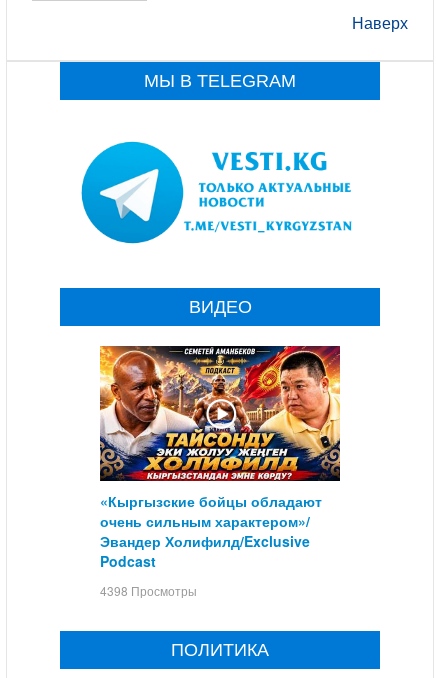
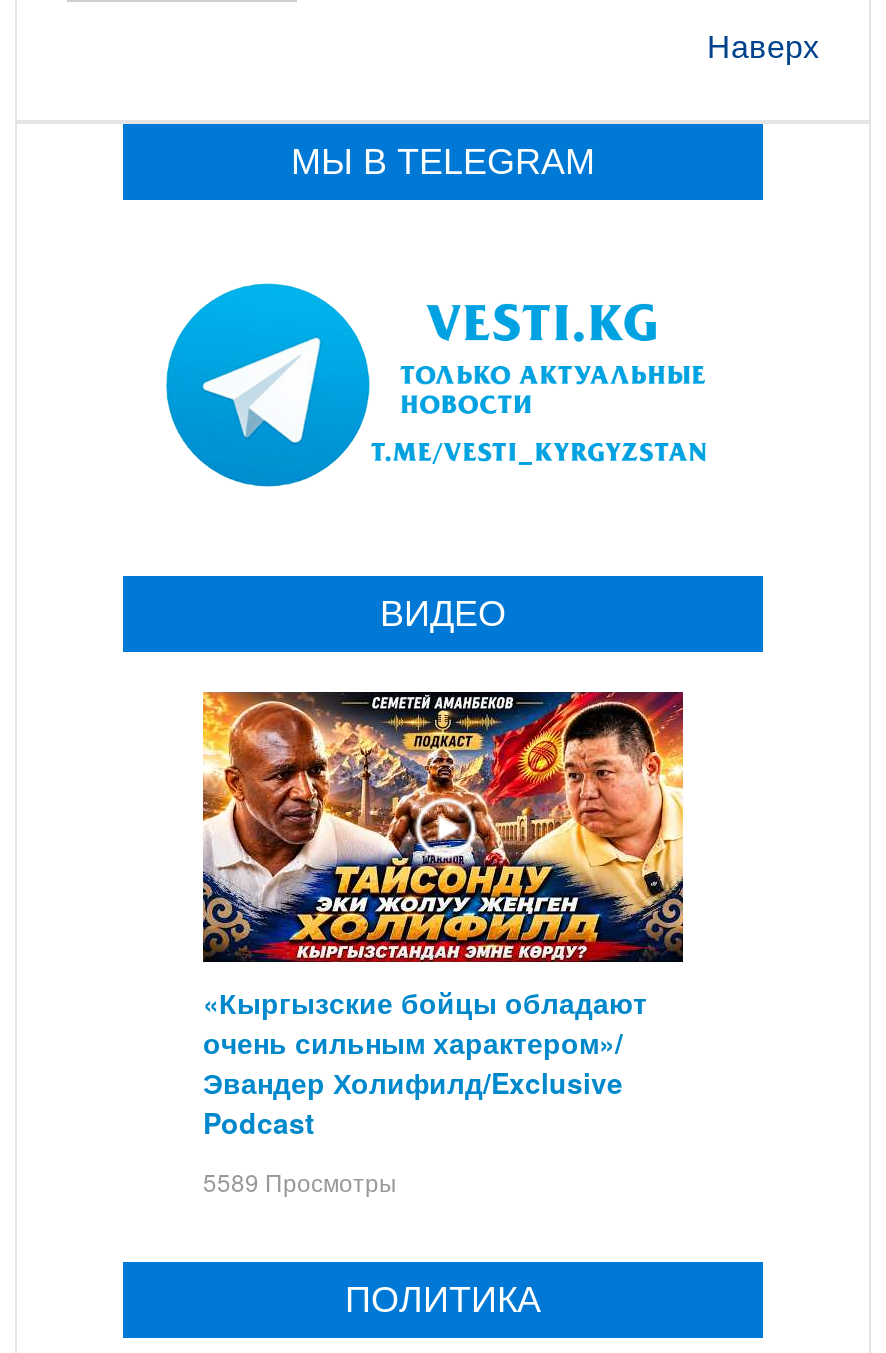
- 4398 Просмотры
+ 5589 Просмотры
